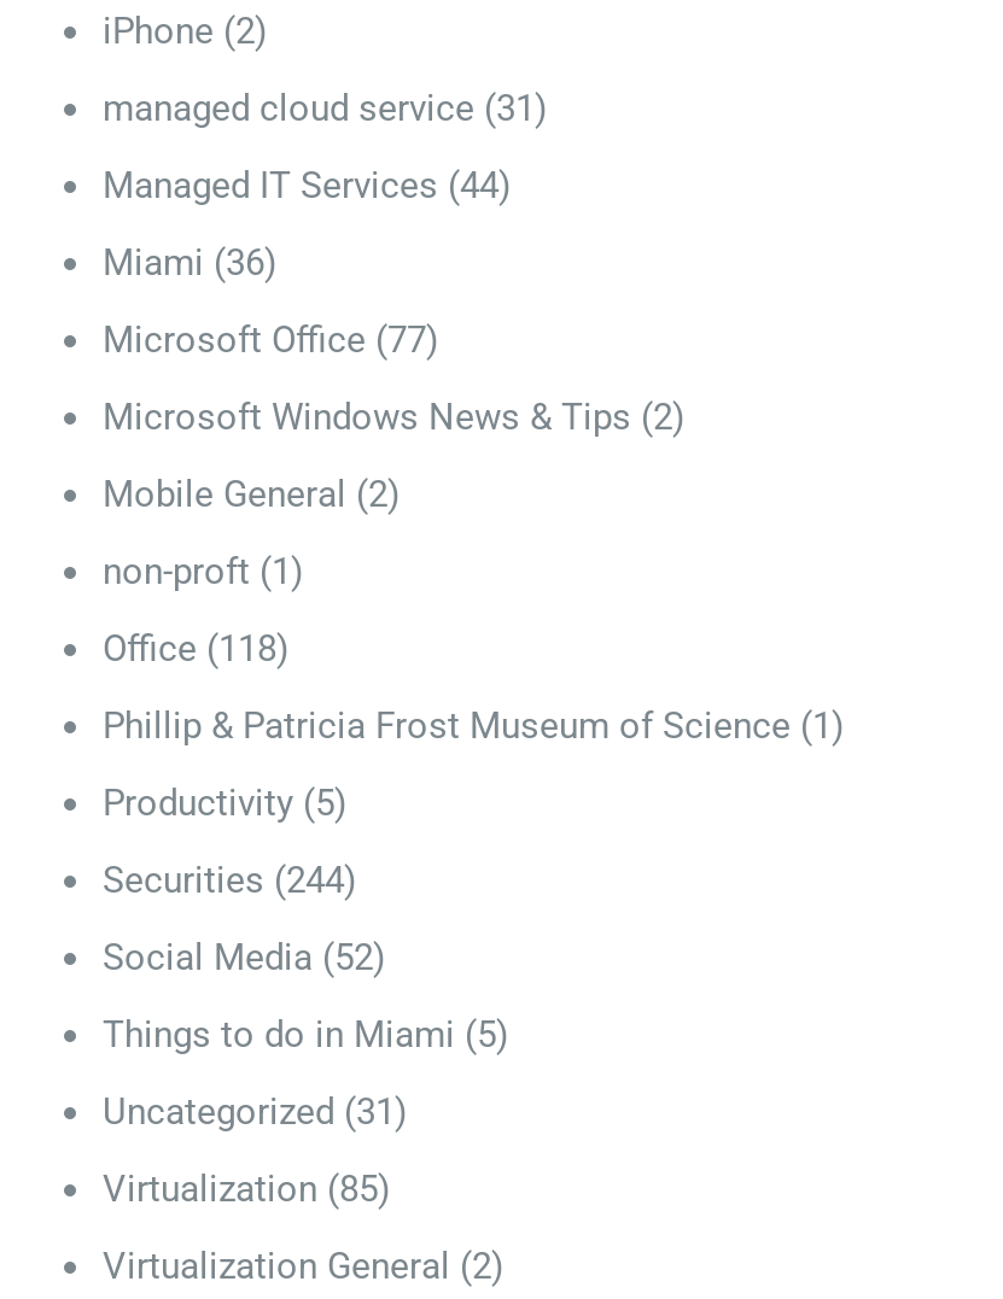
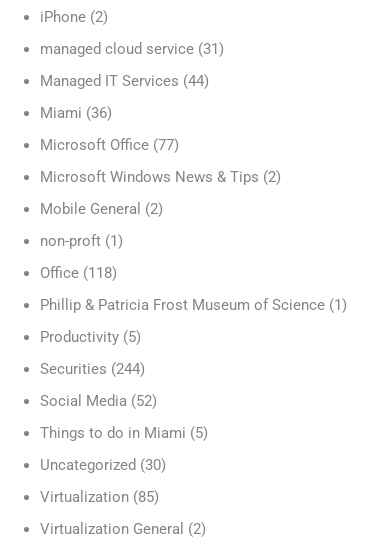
- Uncategorized (31)
+ Uncategorized (30)
